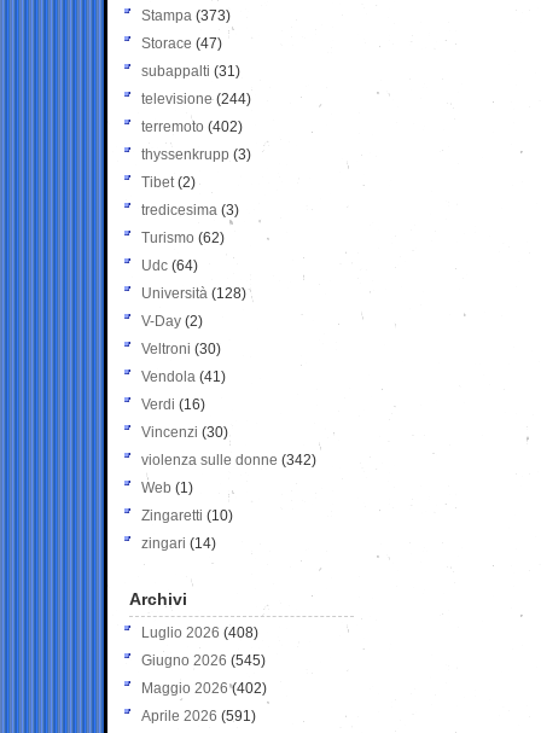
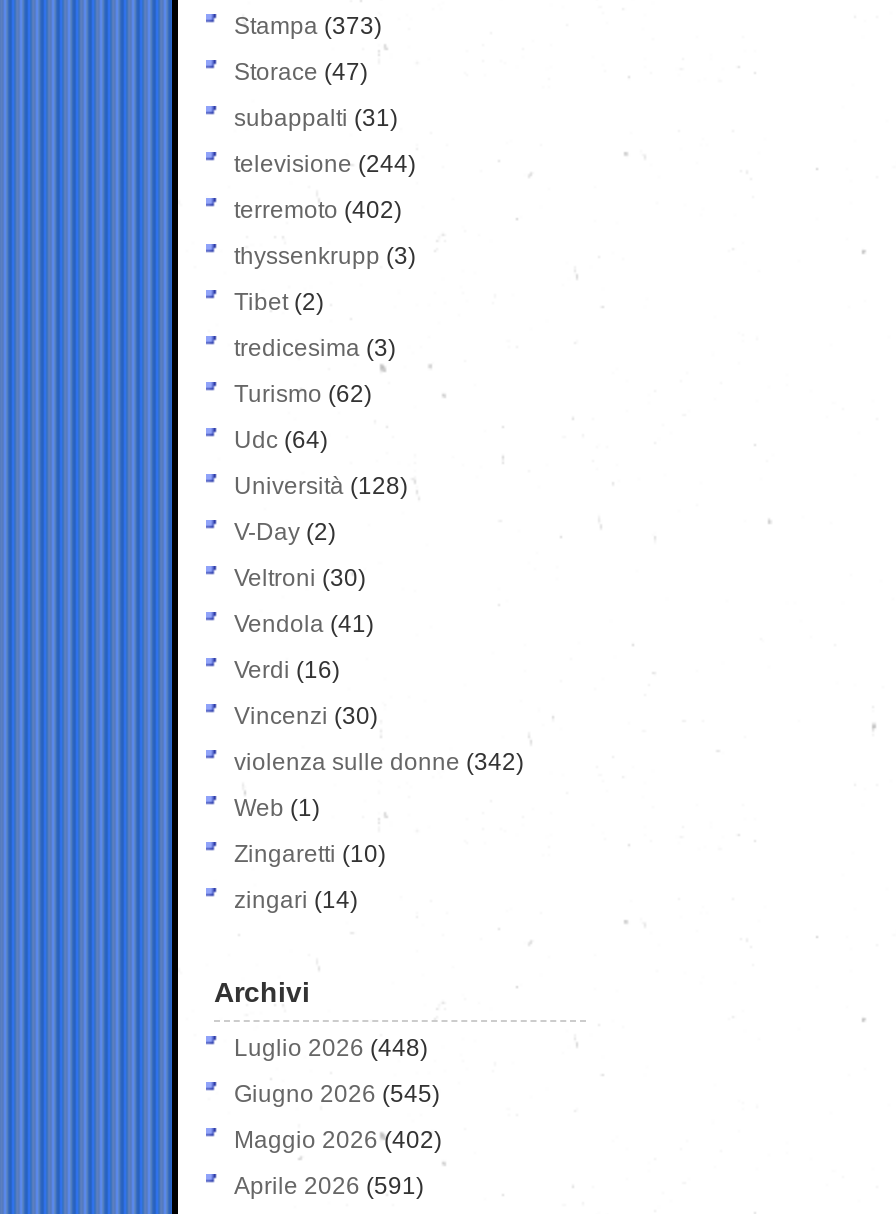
- Luglio 2026 (408)
+ Luglio 2026 (448)
